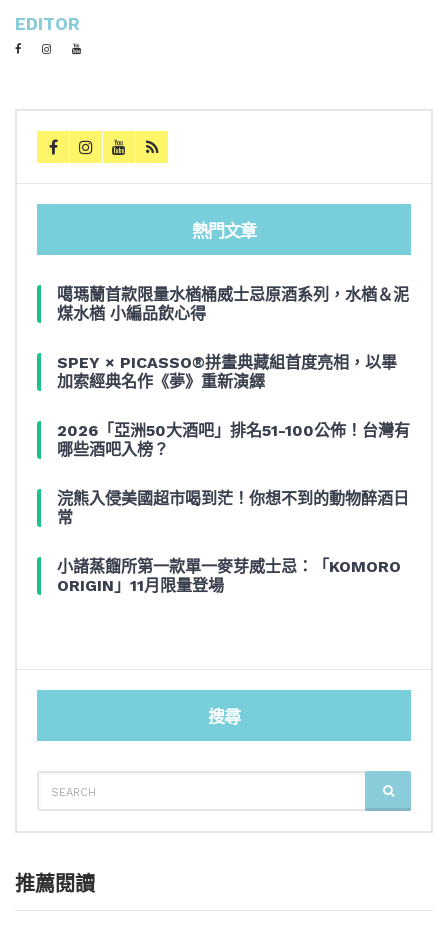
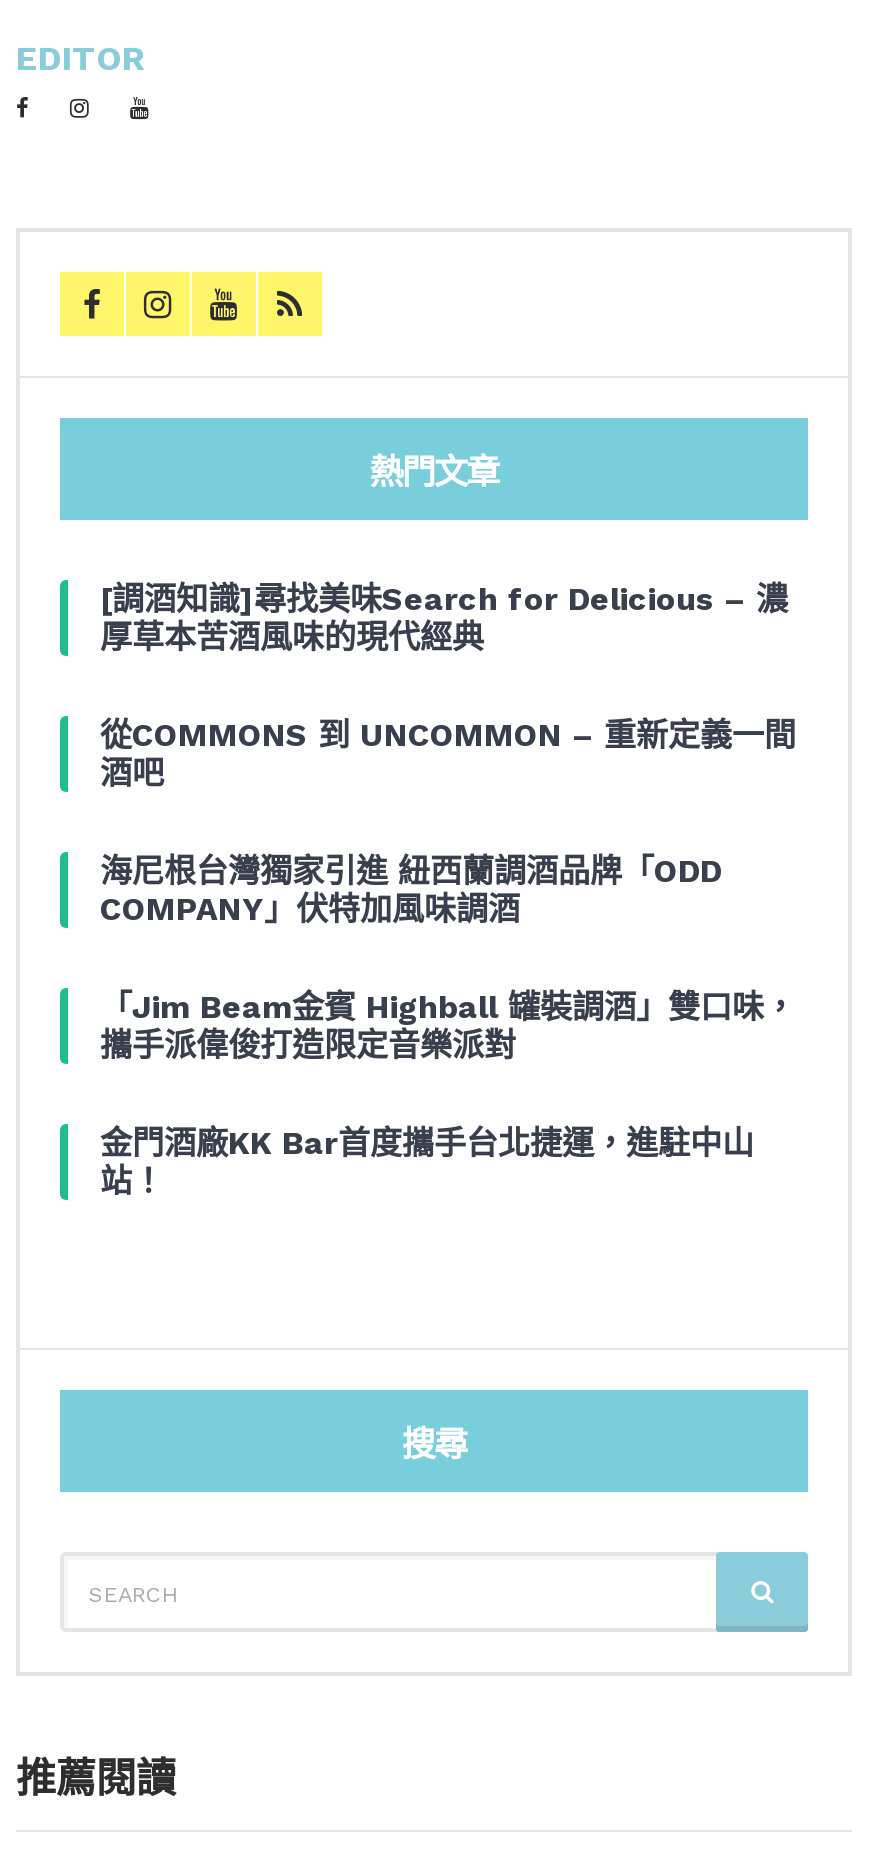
- 噶瑪蘭首款限量水楢桶威士忌原酒系列，水楢＆泥
- 煤水楢 小編品飲心得
+ [調酒知識]尋找美味Search for Delicious – 濃
+ 厚草本苦酒風味的現代經典

- SPEY × PICASSO®拼畫典藏組首度亮相，以畢
- 加索經典名作《夢》重新演繹
+ 從COMMONS 到 UNCOMMON – 重新定義一間
+ 酒吧

- 2026「亞洲50大酒吧」排名51-100公佈！台灣有
- 哪些酒吧入榜？
+ 海尼根台灣獨家引進 紐西蘭調酒品牌「ODD
+ COMPANY」伏特加風味調酒

- 浣熊入侵美國超市喝到茫！你想不到的動物醉酒日
- 常
+ 「Jim Beam金賓 Highball 罐裝調酒」雙口味，
+ 攜手派偉俊打造限定音樂派對

- 小諸蒸餾所第一款單一麥芽威士忌：「KOMORO
- ORIGIN」11月限量登場
+ 金門酒廠KK Bar首度攜手台北捷運，進駐中山
+ 站！
